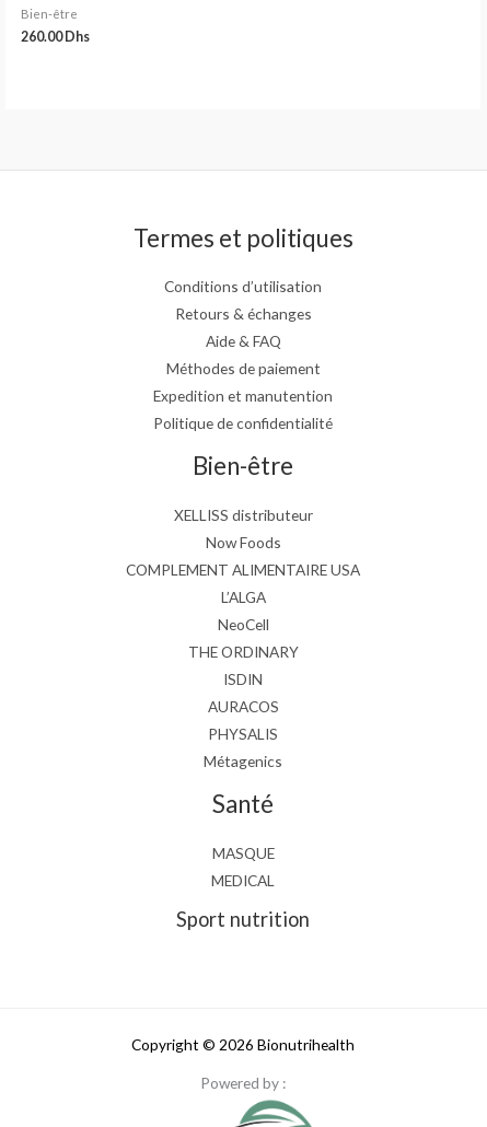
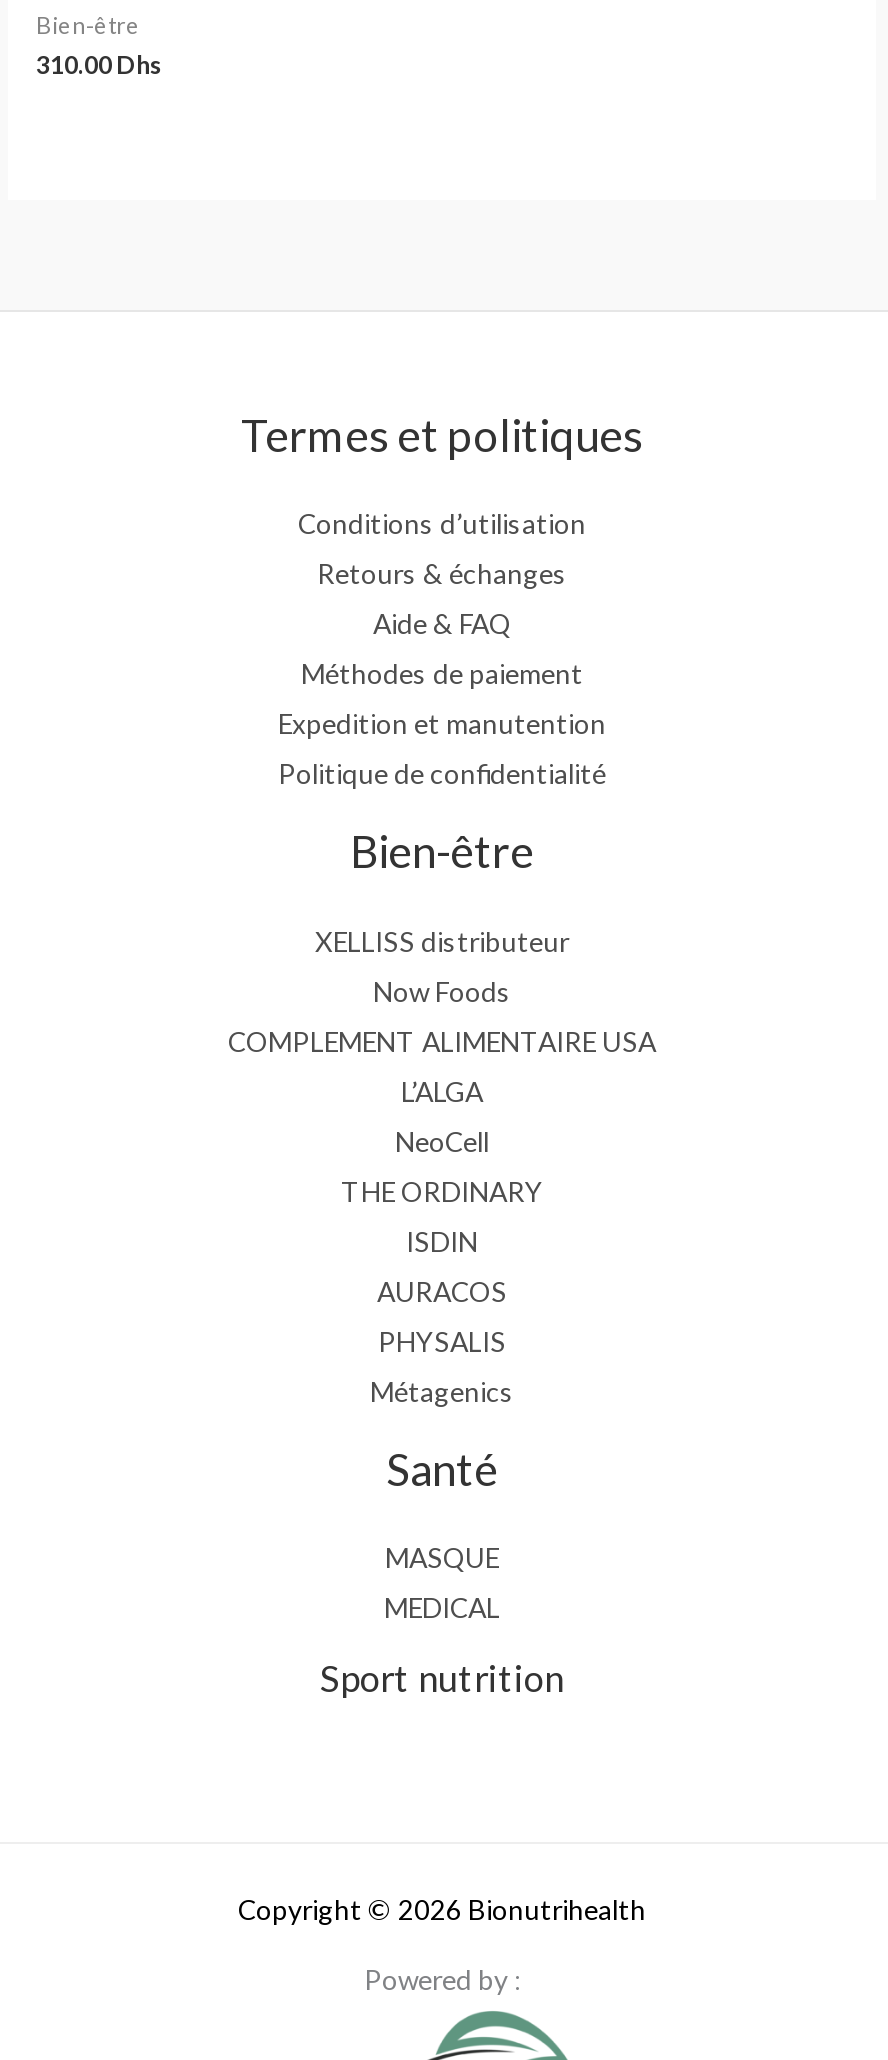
- 260.00 Dhs
+ 310.00 Dhs
